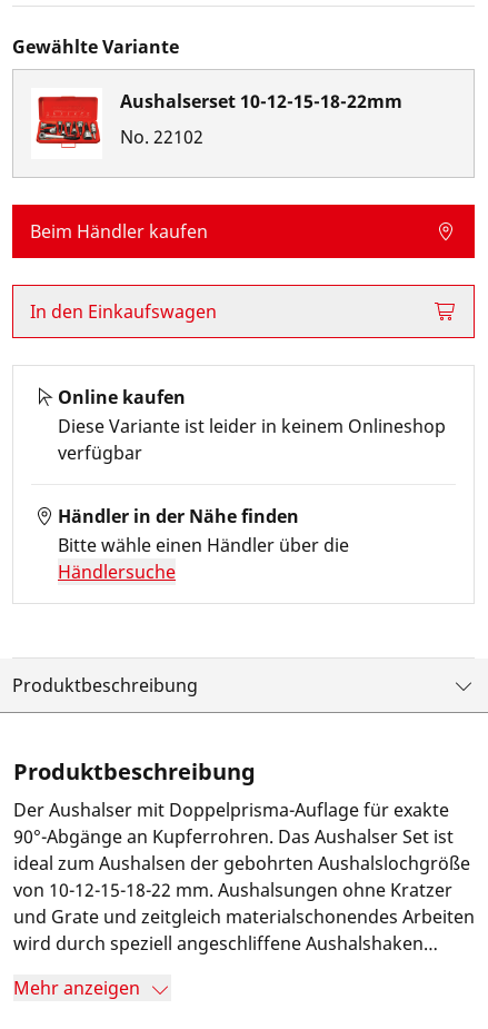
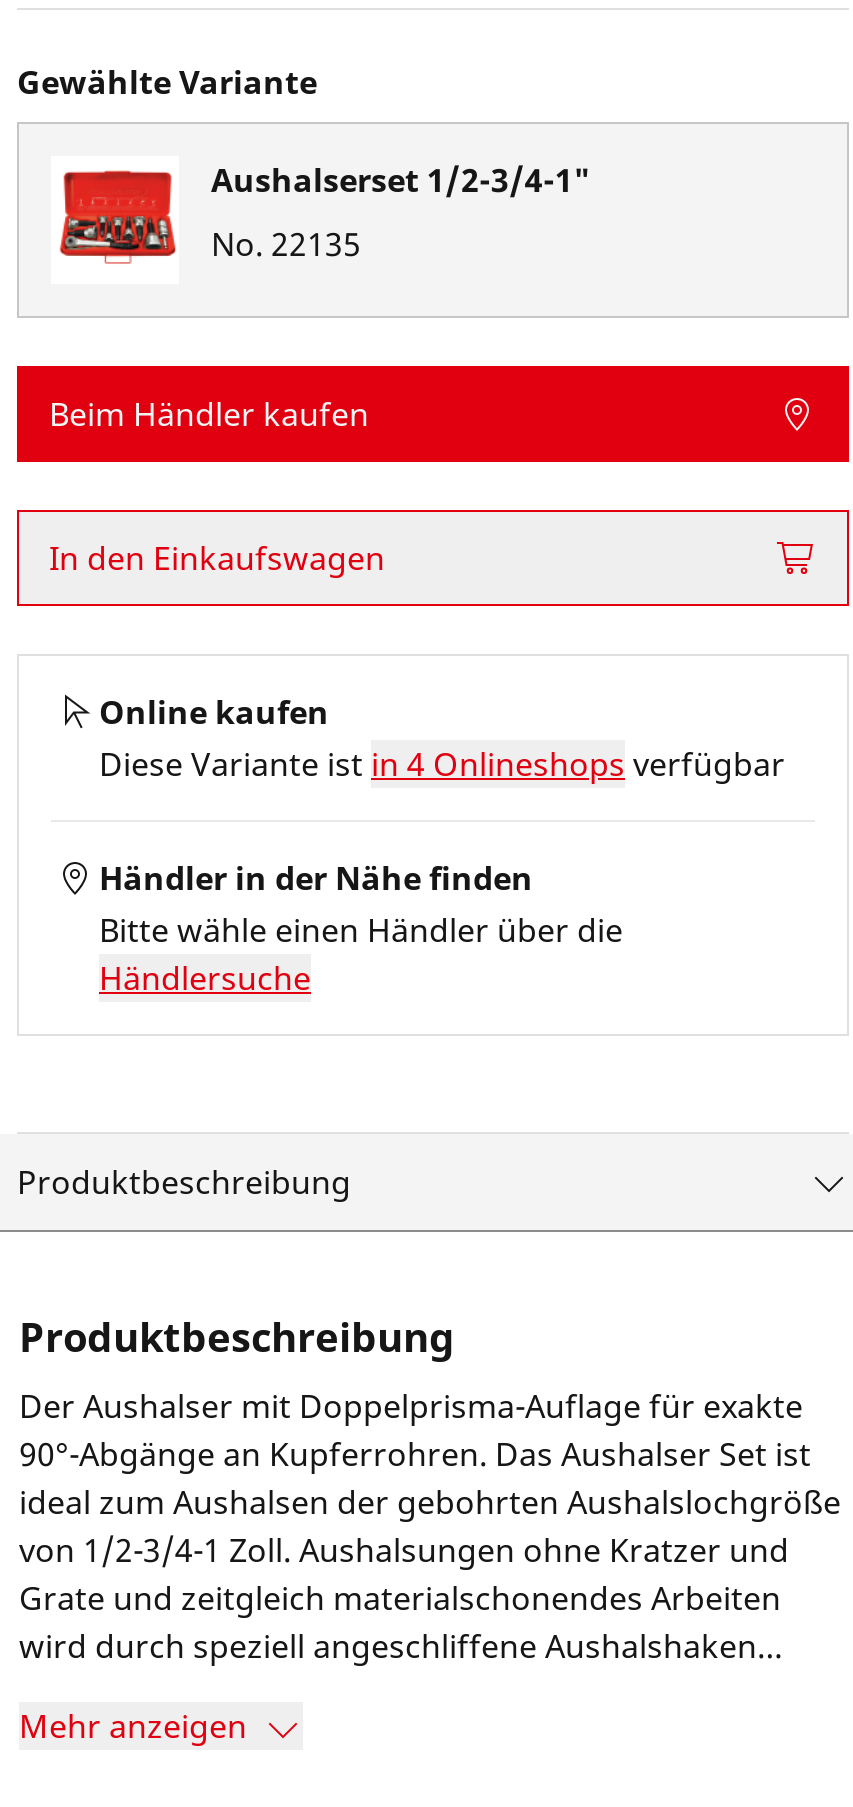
- Aushalserset 10-12-15-18-22mm
+ Aushalserset 1/2-3/4-1"

- No. 22102
+ No. 22135

- Diese Variante ist leider in keinem Onlineshop
- verfügbar
+ Diese Variante ist in 4 Onlineshops verfügbar

- von 10-12-15-18-22 mm. Aushalsungen ohne Kratzer
- und Grate und zeitgleich materialschonendes Arbeiten
+ von 1/2-3/4-1 Zoll. Aushalsungen ohne Kratzer und
+ Grate und zeitgleich materialschonendes Arbeiten
